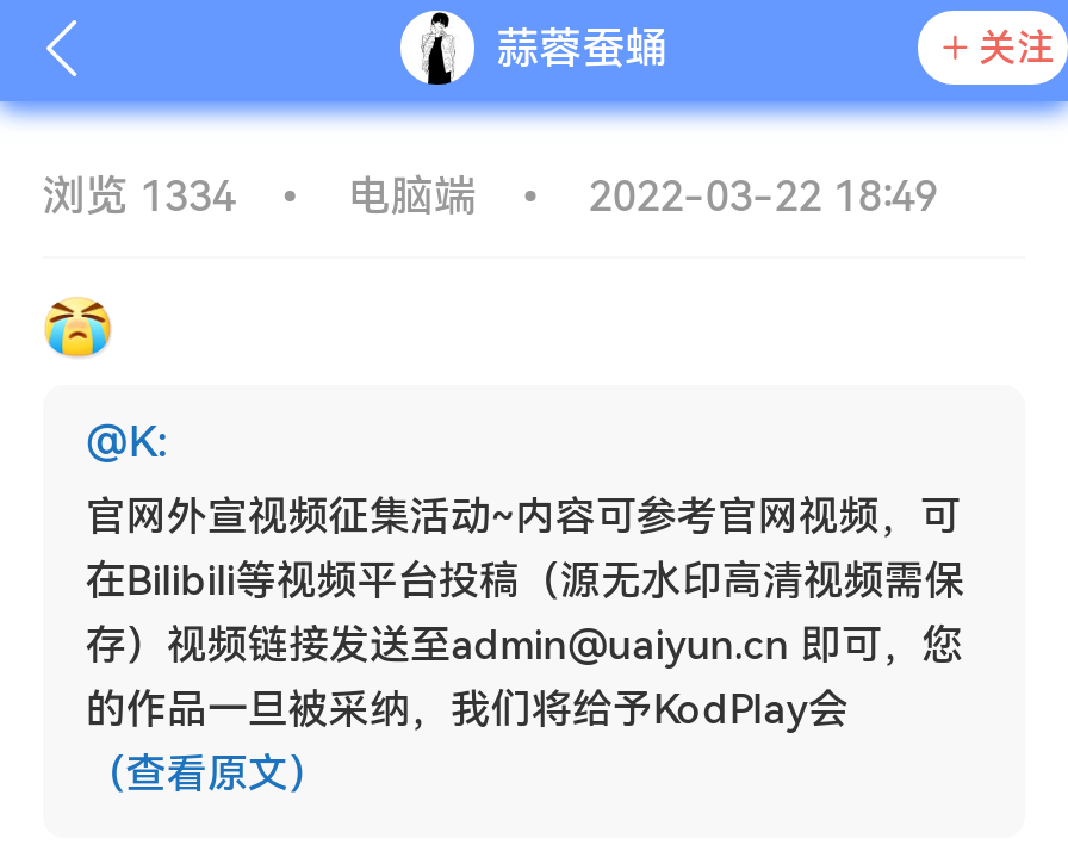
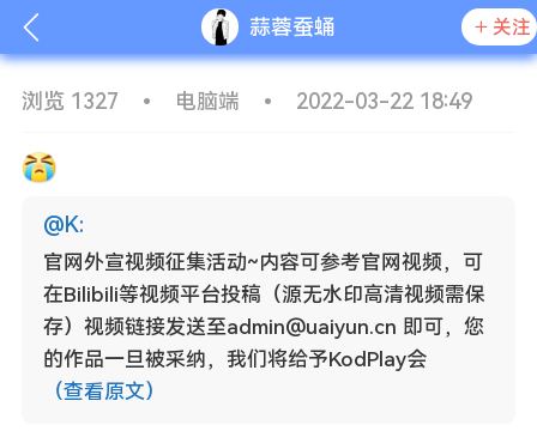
- 浏览 1334
+ 浏览 1327
